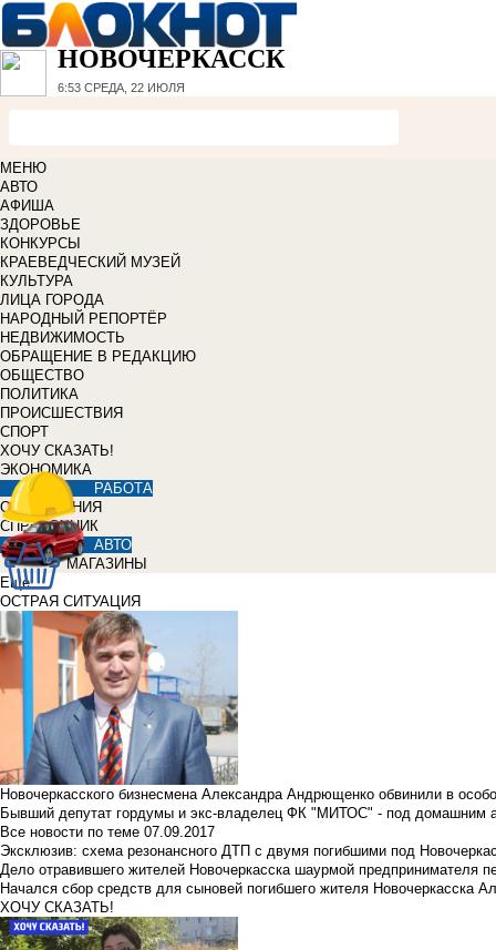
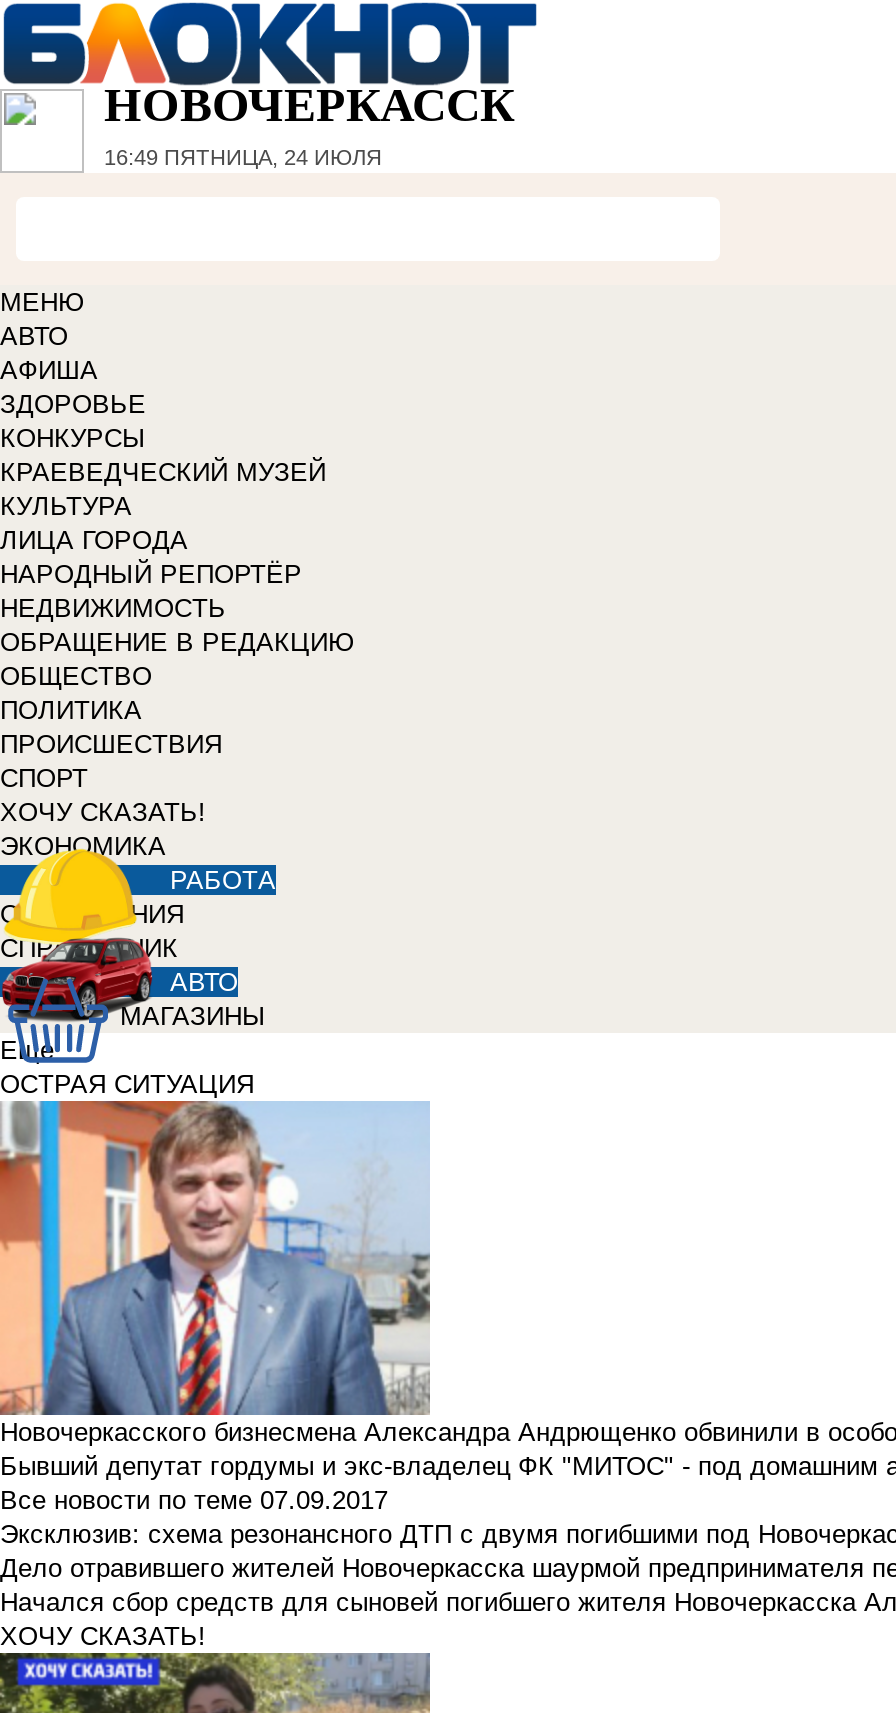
- 6:53 СРЕДА, 22 ИЮЛЯ
+ 16:49 ПЯТНИЦА, 24 ИЮЛЯ
